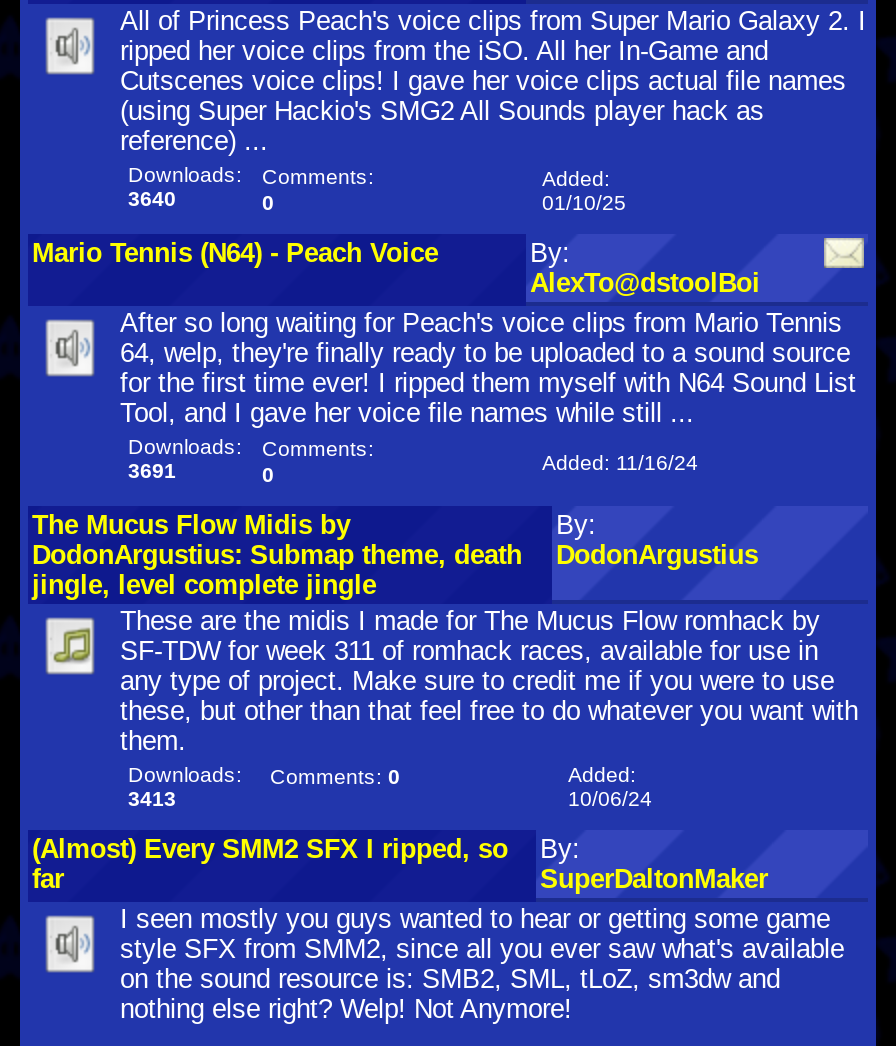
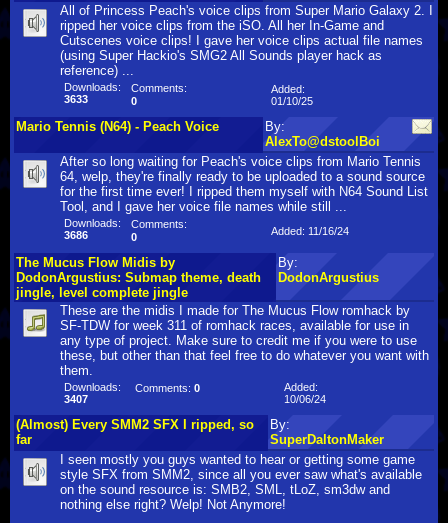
- 3640
+ 3633

- 3691
+ 3686

- 3413
+ 3407
